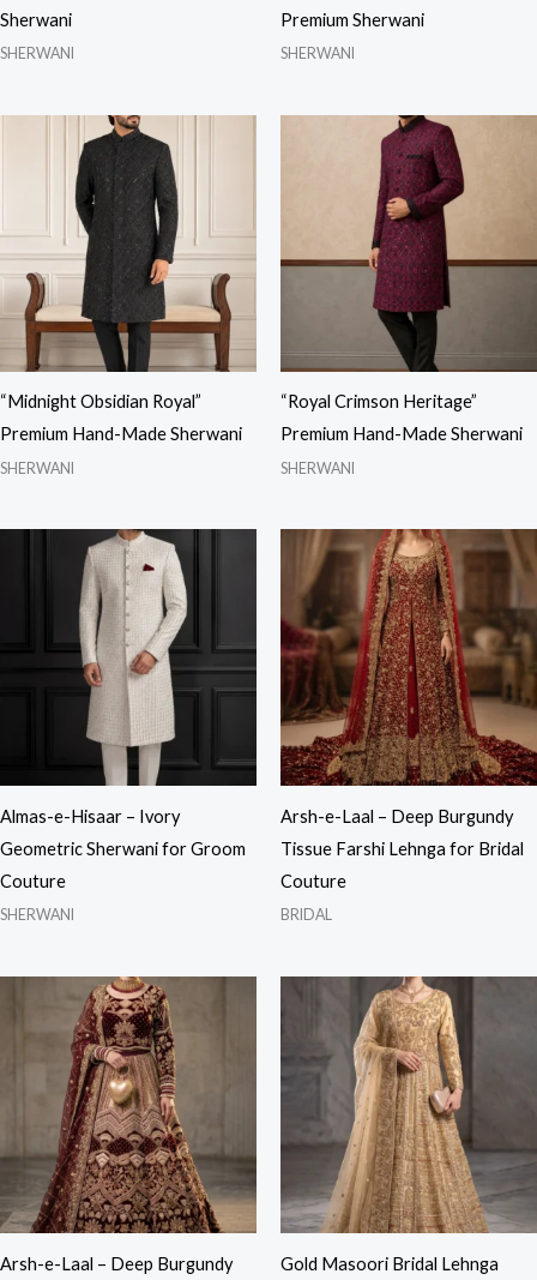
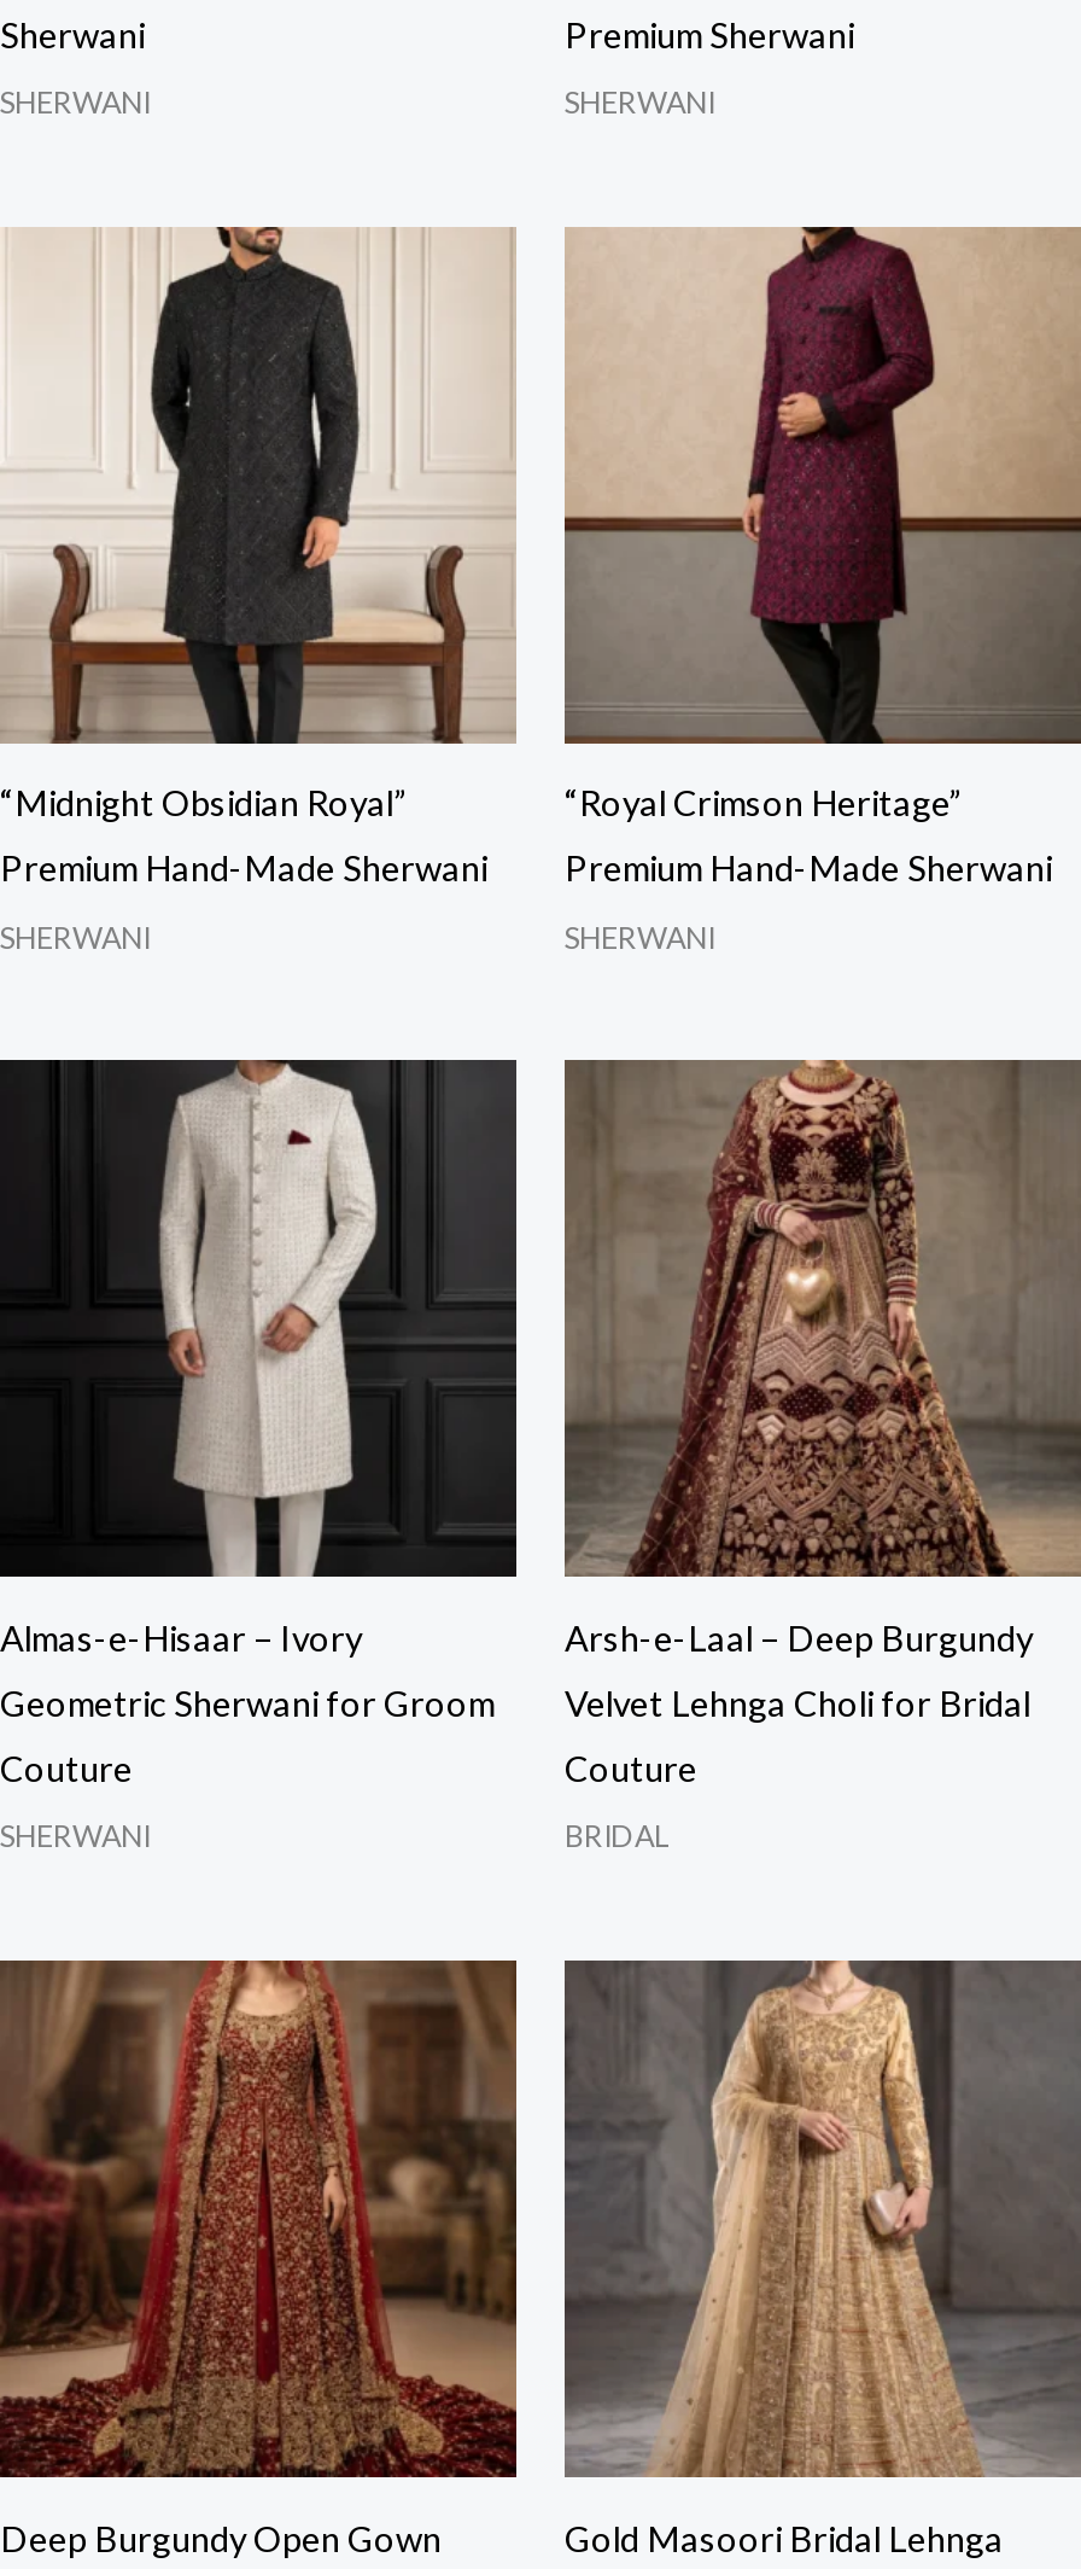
moved down: [image]

- Tissue Farshi Lehnga for Bridal
+ Velvet Lehnga Choli for Bridal

moved up: [image]

- Arsh-e-Laal – Deep Burgundy
+ Deep Burgundy Open Gown
